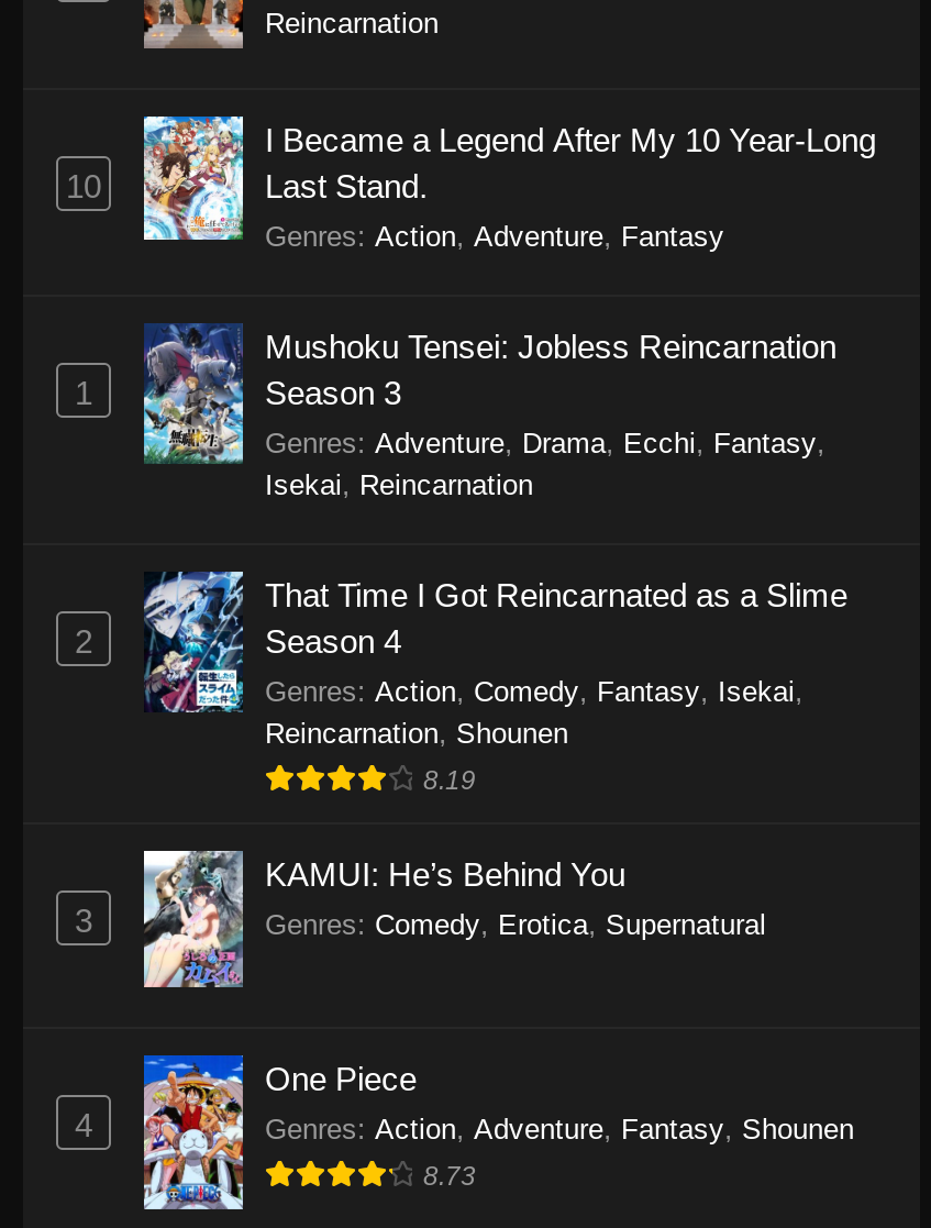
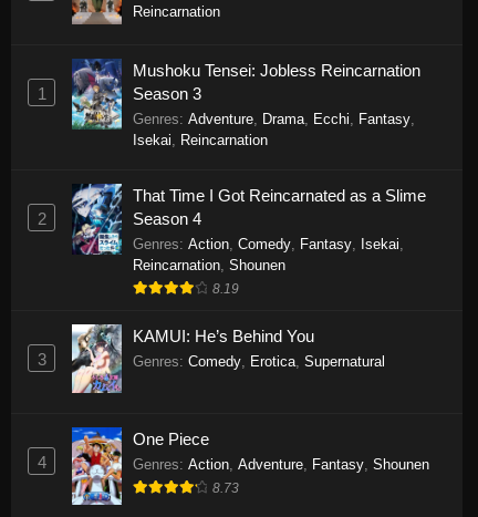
- [image]
- I Became a Legend After My 10 Year-Long
- Last Stand.
- Genres: Action, Adventure, Fantasy

- 10
